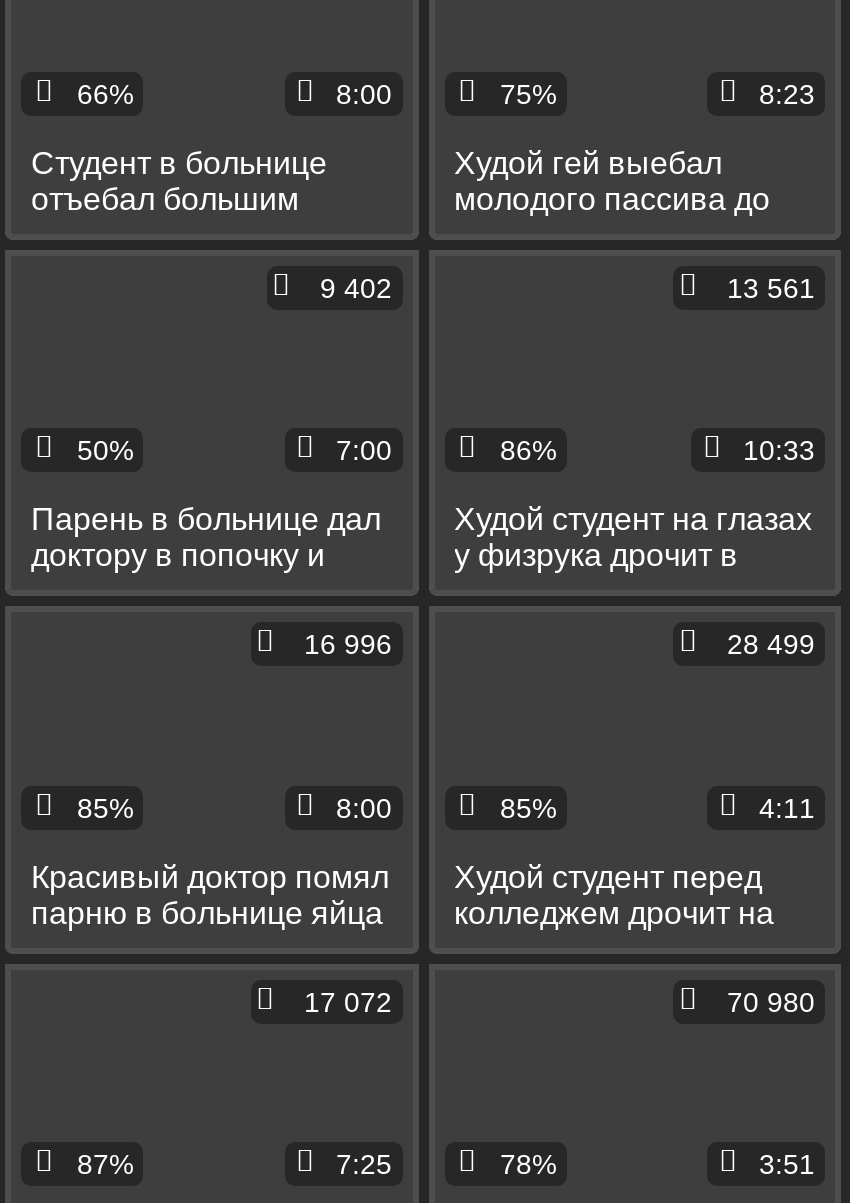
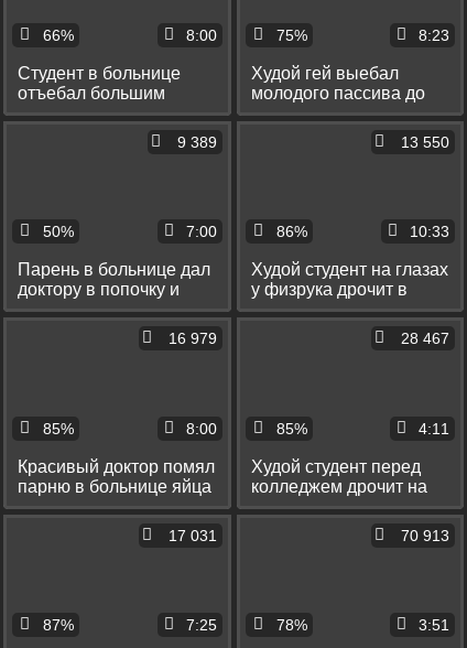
- 9 402
+ 9 389

- 13 561
+ 13 550

- 16 996
+ 16 979

- 28 499
+ 28 467

- 17 072
+ 17 031

- 70 980
+ 70 913
